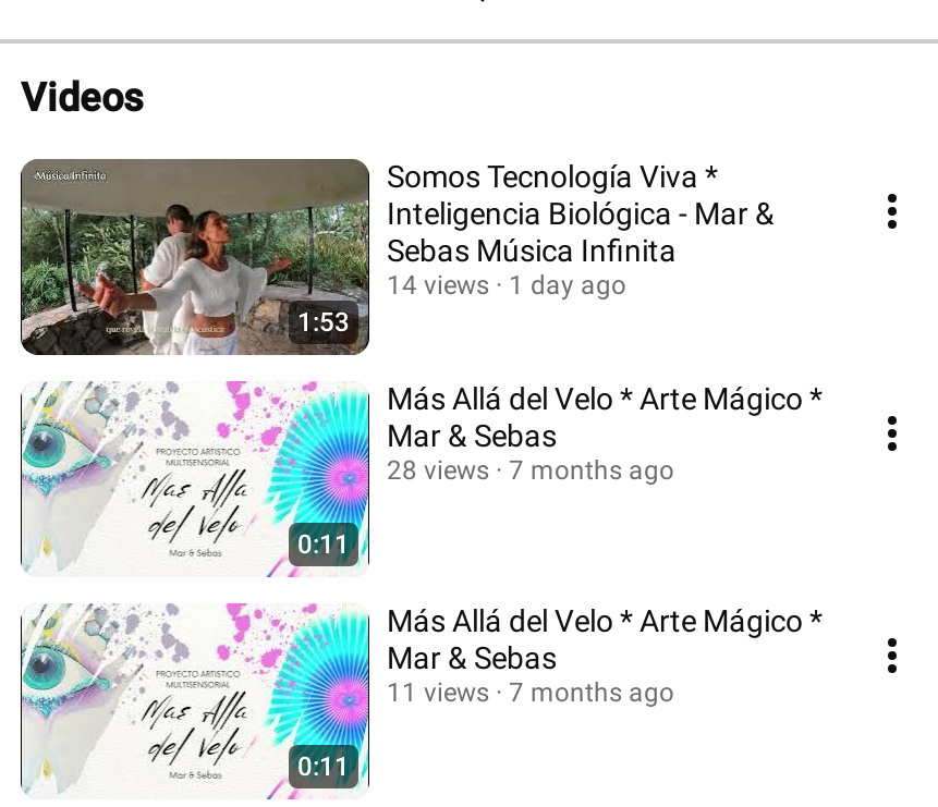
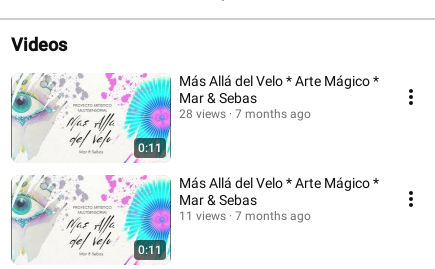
- [image]
- 1:53

- Somos Tecnología Viva *
- Inteligencia Biológica - Mar &
- Sebas Música Infinita
- 14 views
- 1 day ago
